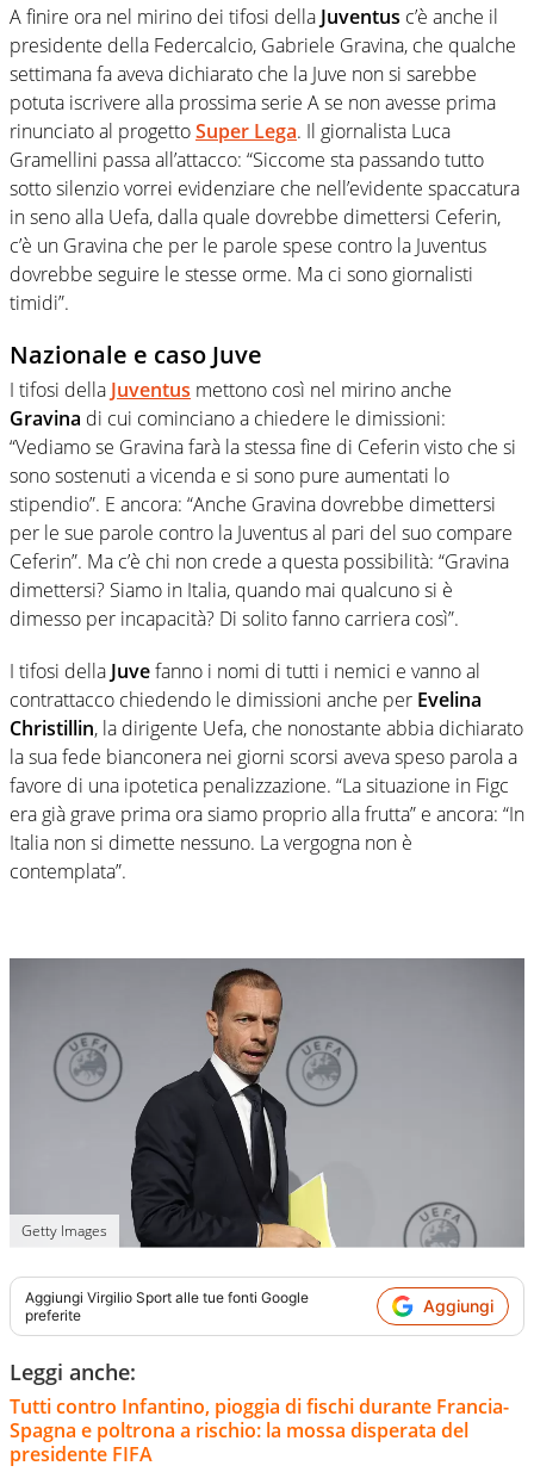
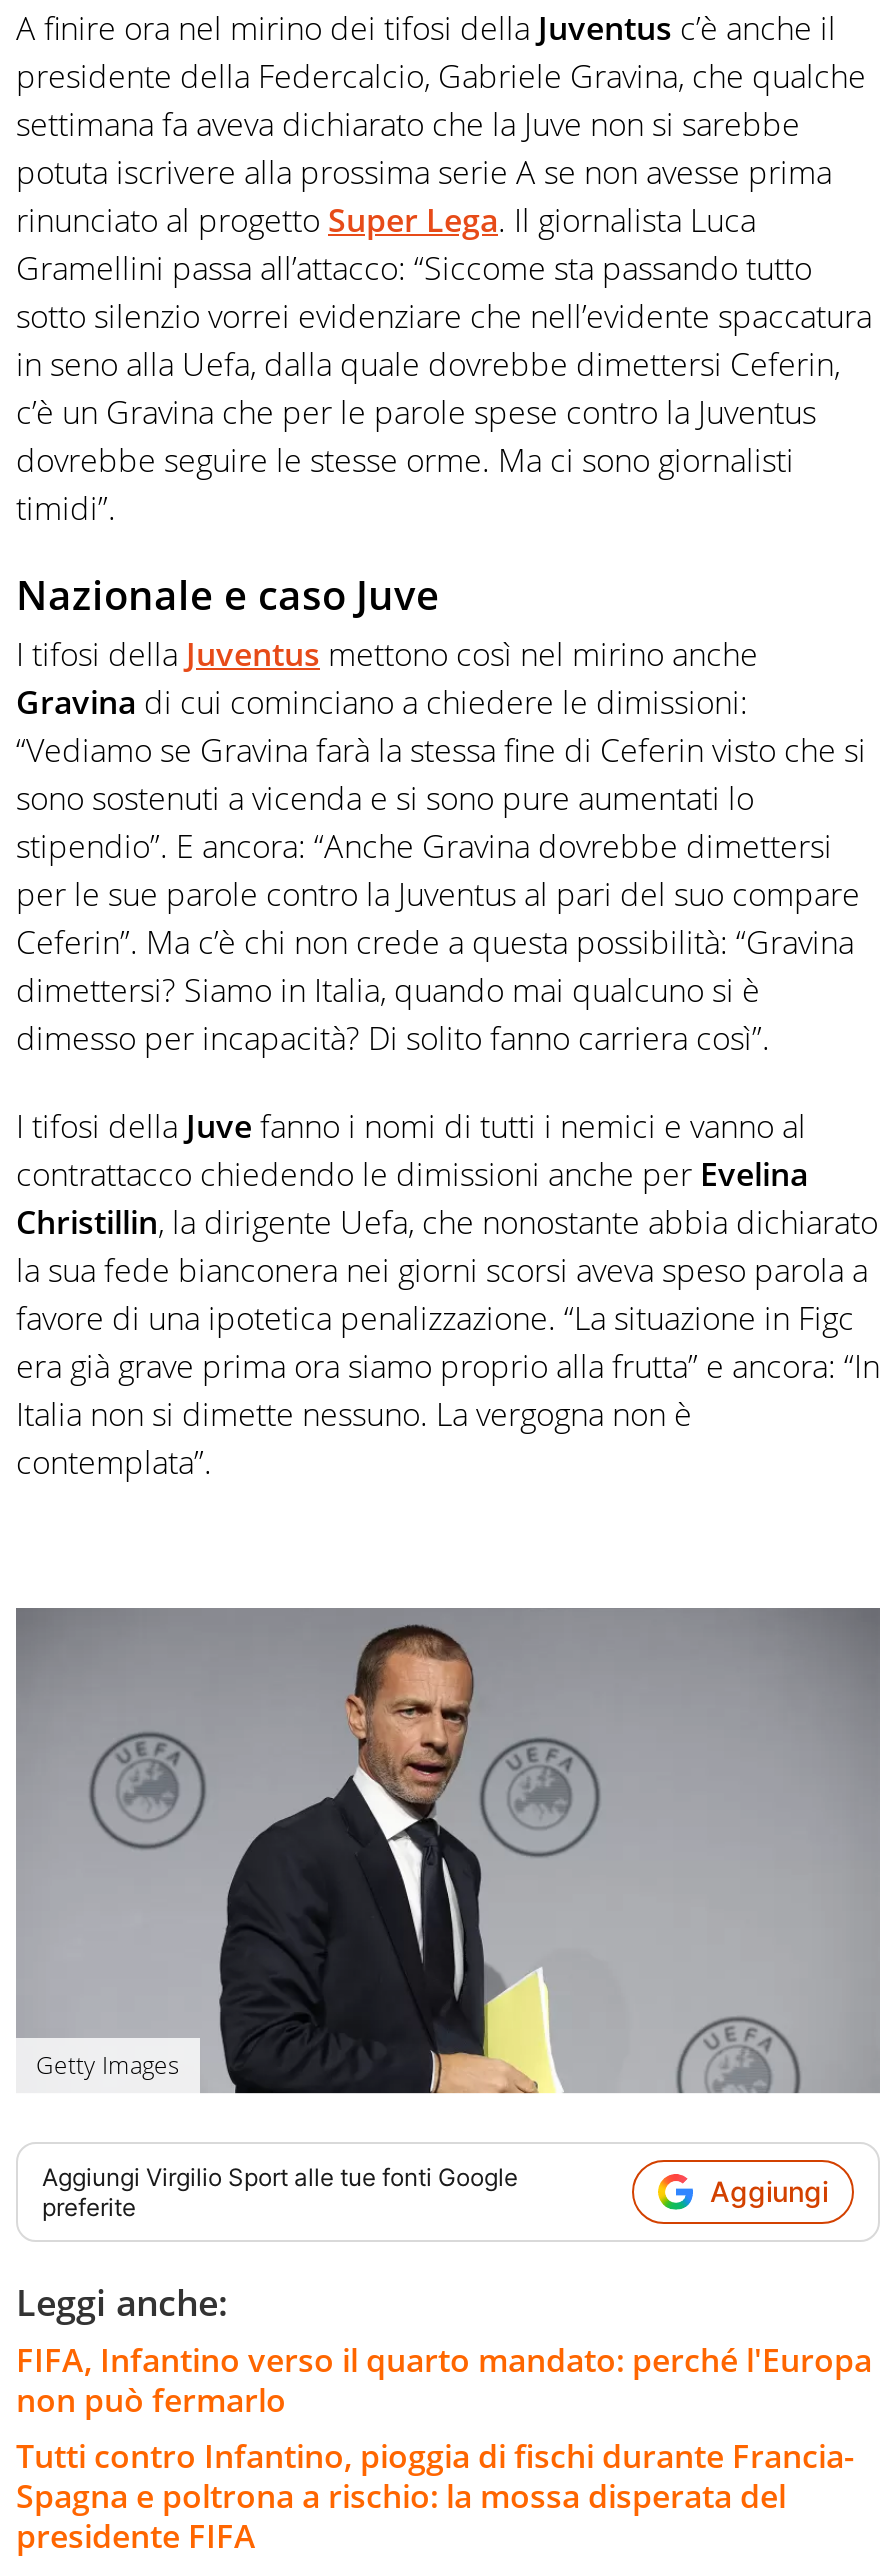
+ FIFA, Infantino verso il quarto mandato: perché l'Europa
+ non può fermarlo
